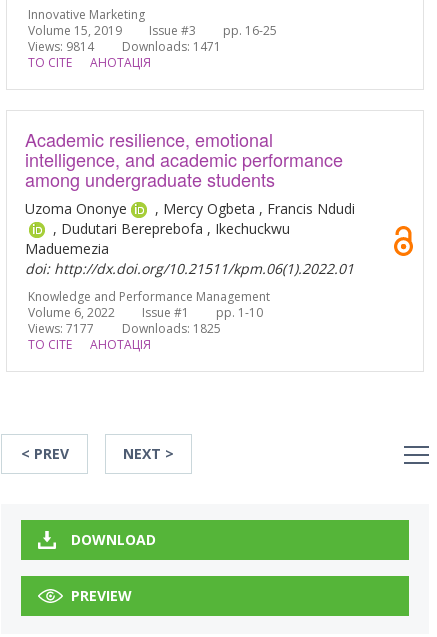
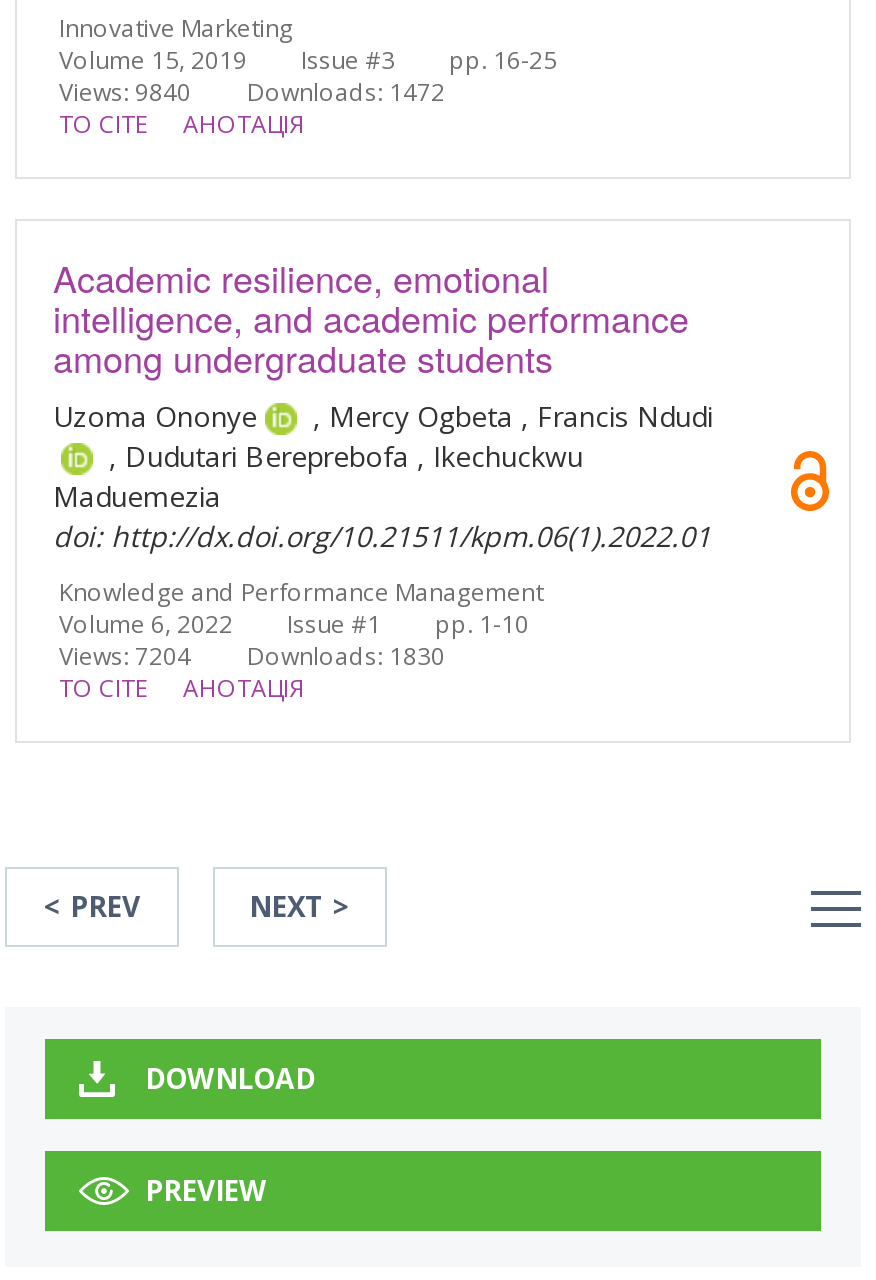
- Views: 9814
+ Views: 9840

- Downloads: 1471
+ Downloads: 1472

- Views: 7177
+ Views: 7204

- Downloads: 1825
+ Downloads: 1830
